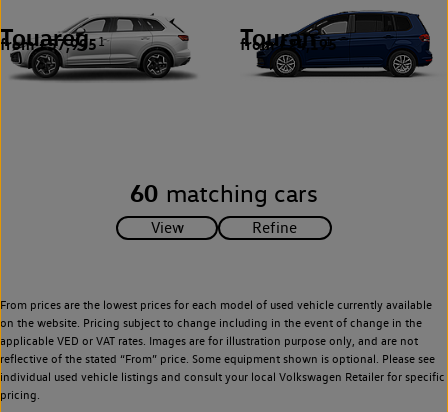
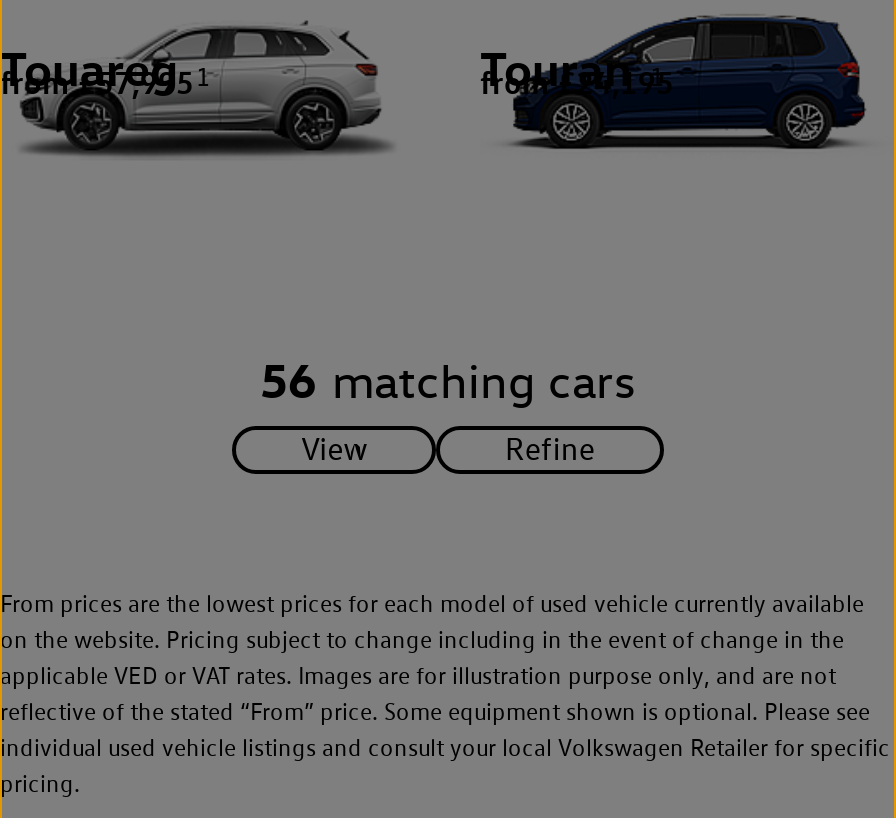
- 60 matching cars
+ 56 matching cars
